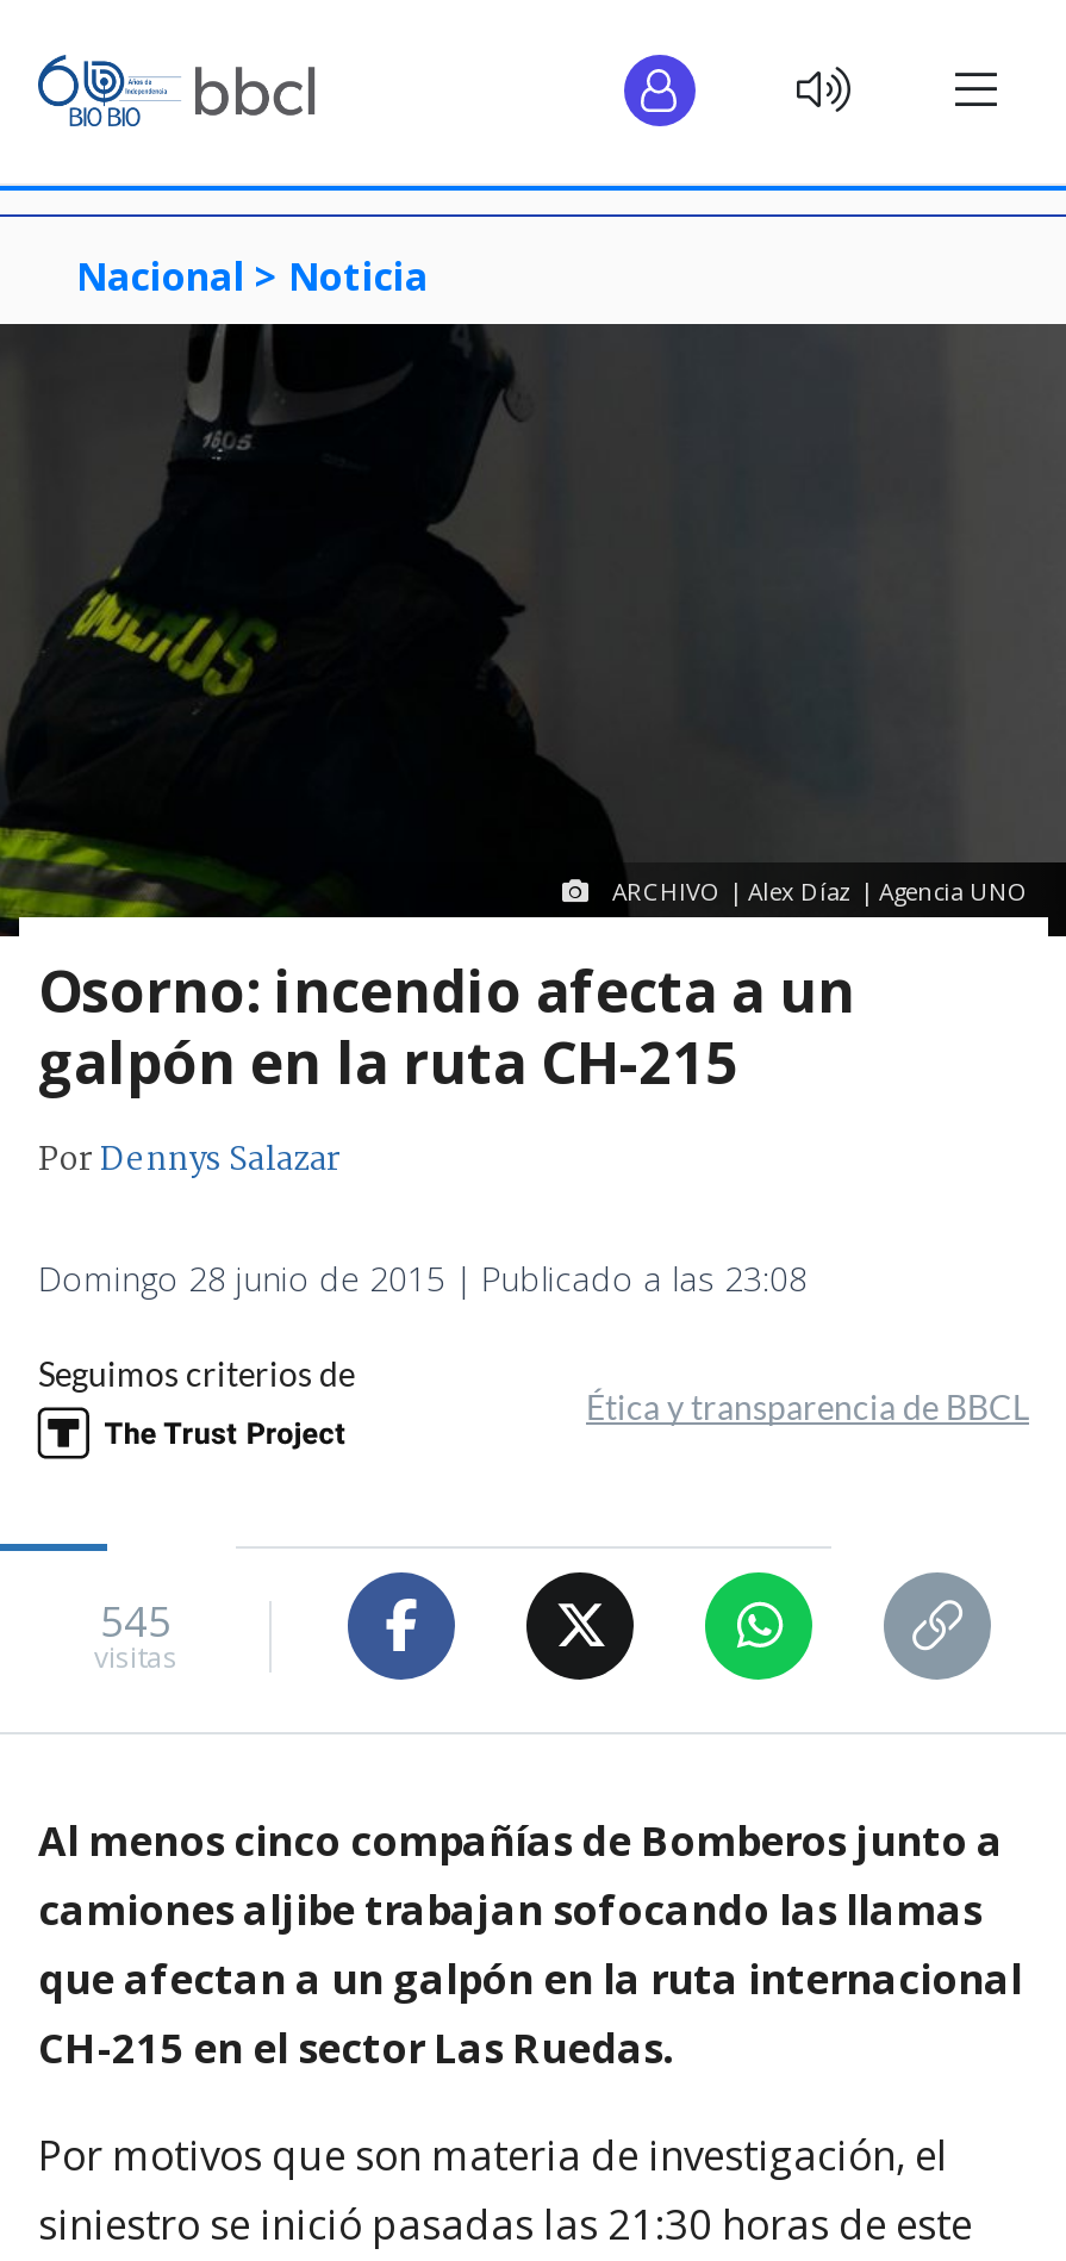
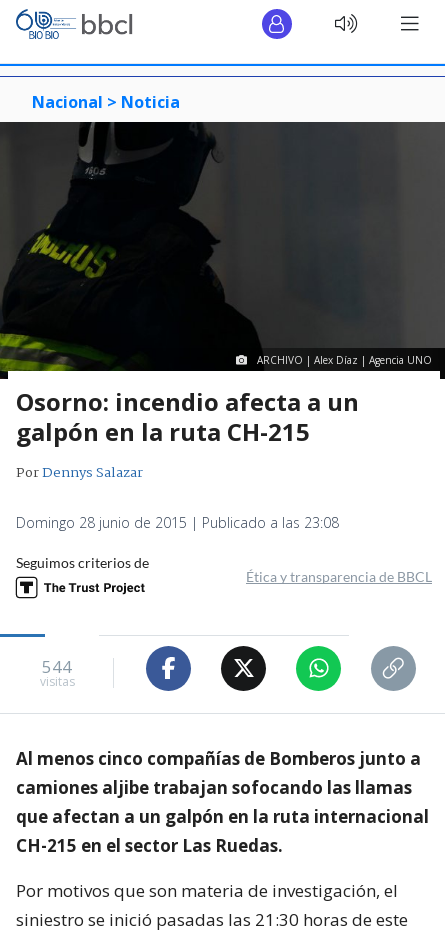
- 545
+ 544
